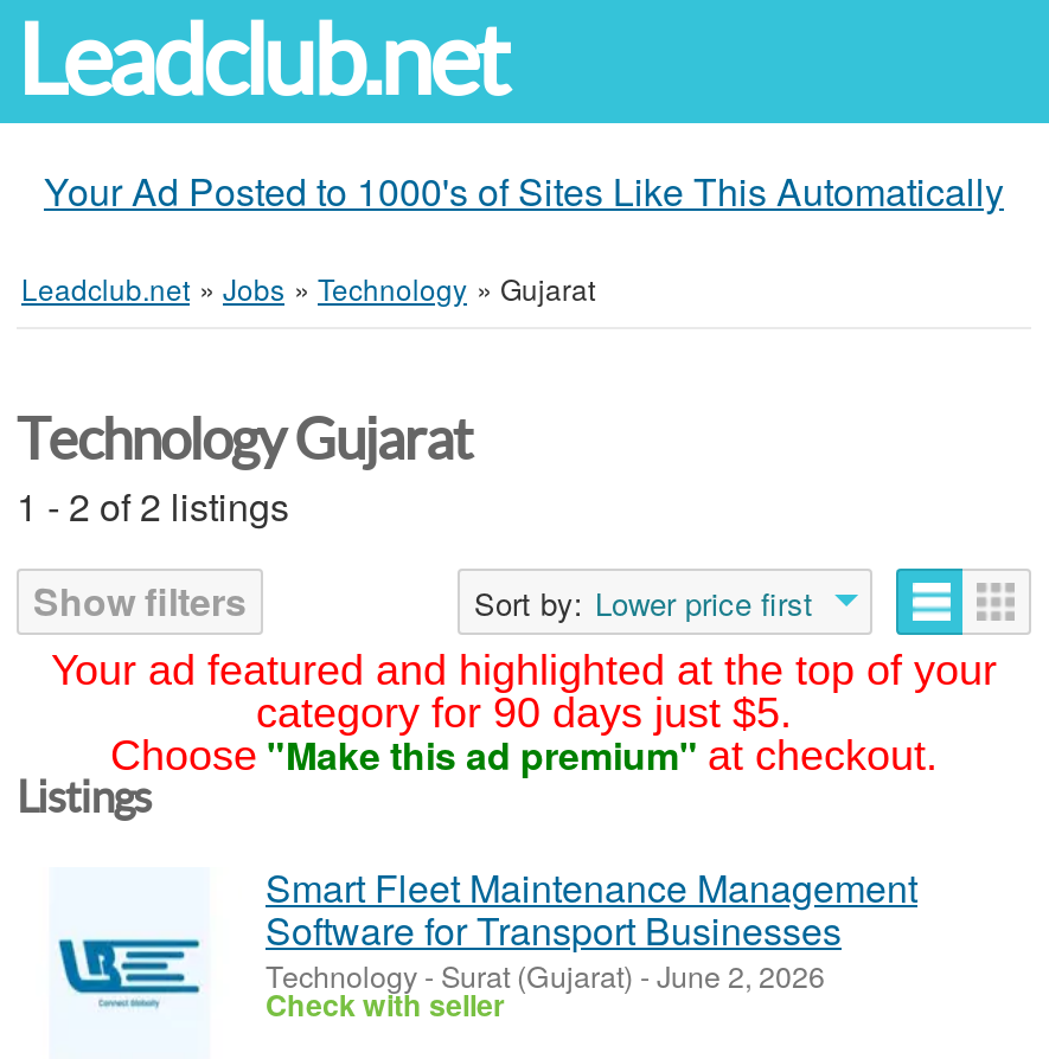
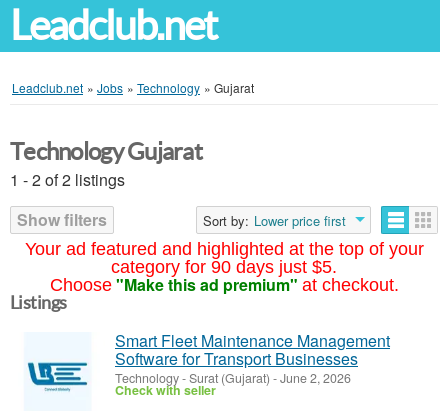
- Your Ad Posted to 1000's of Sites Like This Automatically
